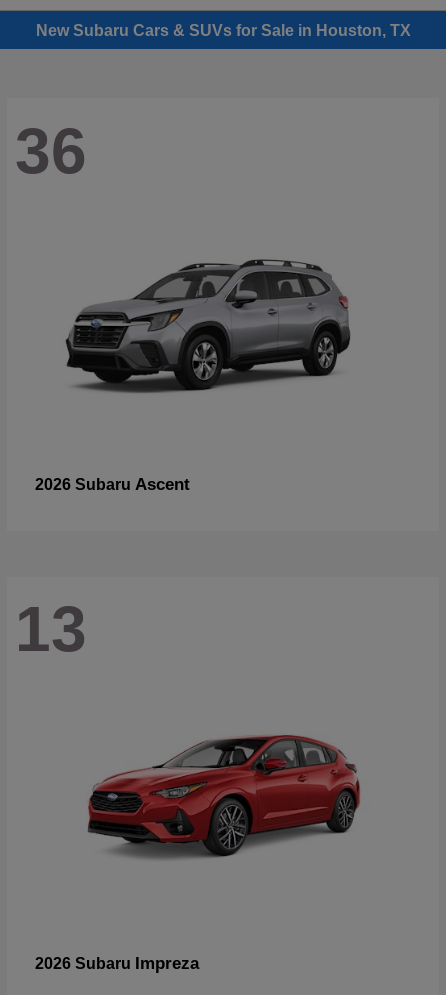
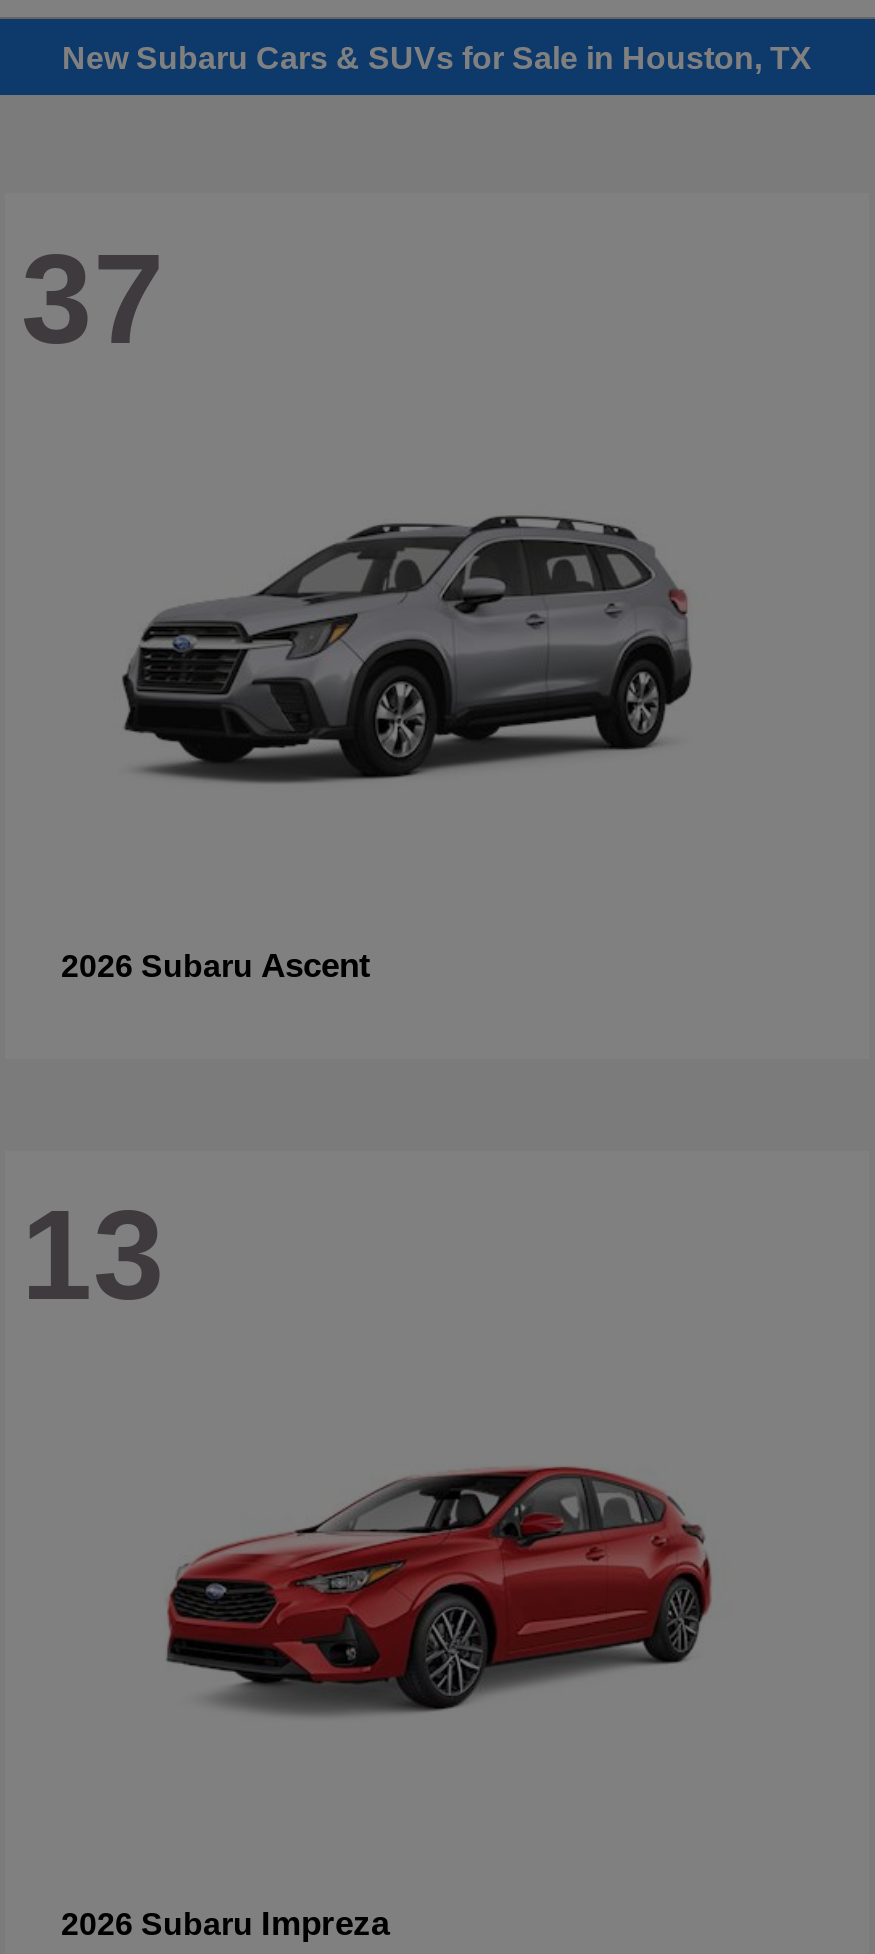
- 36
+ 37
